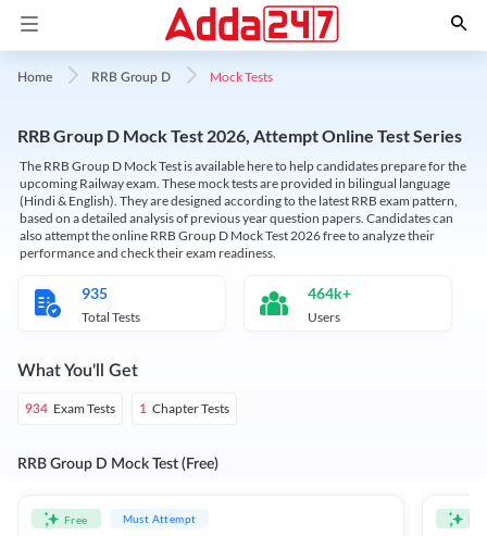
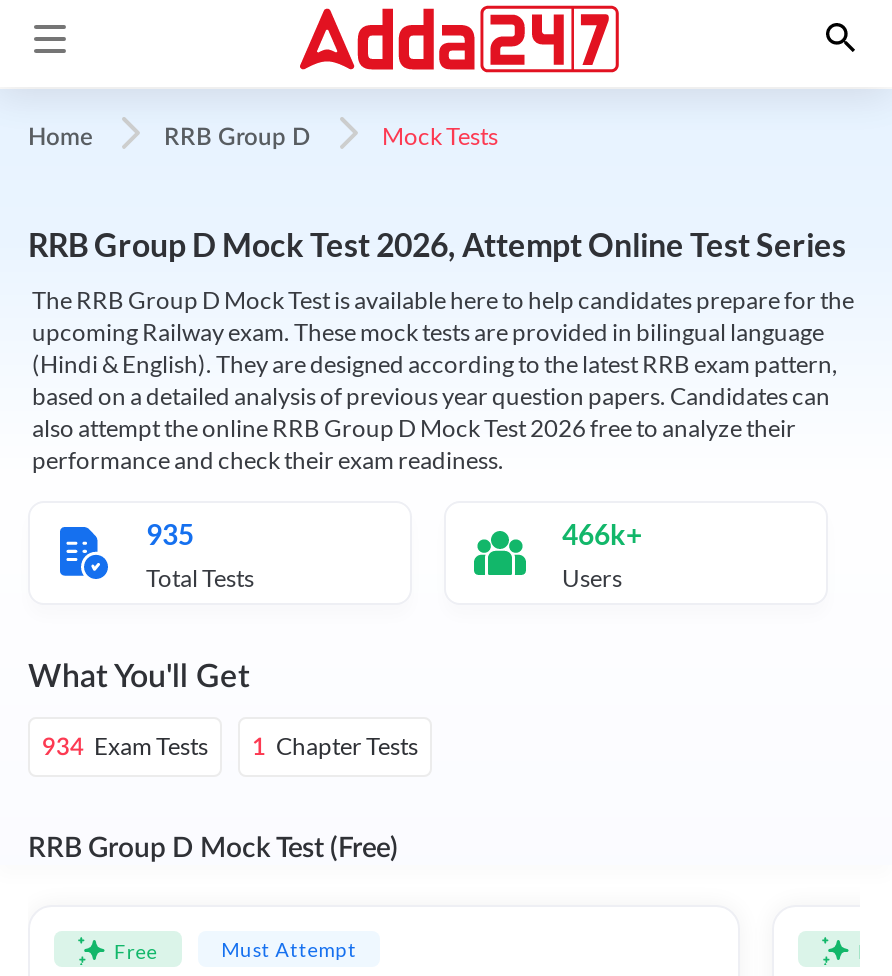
- 464k+
+ 466k+
